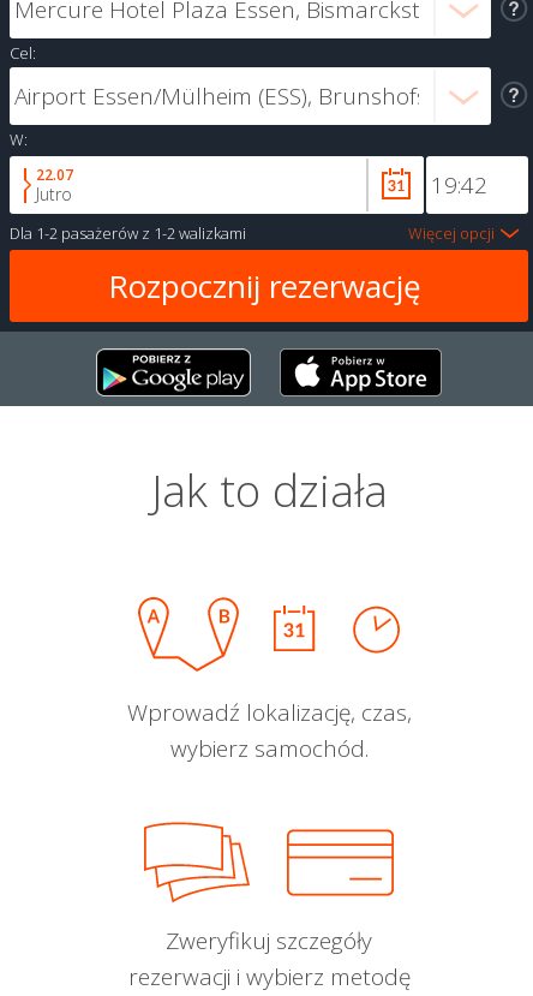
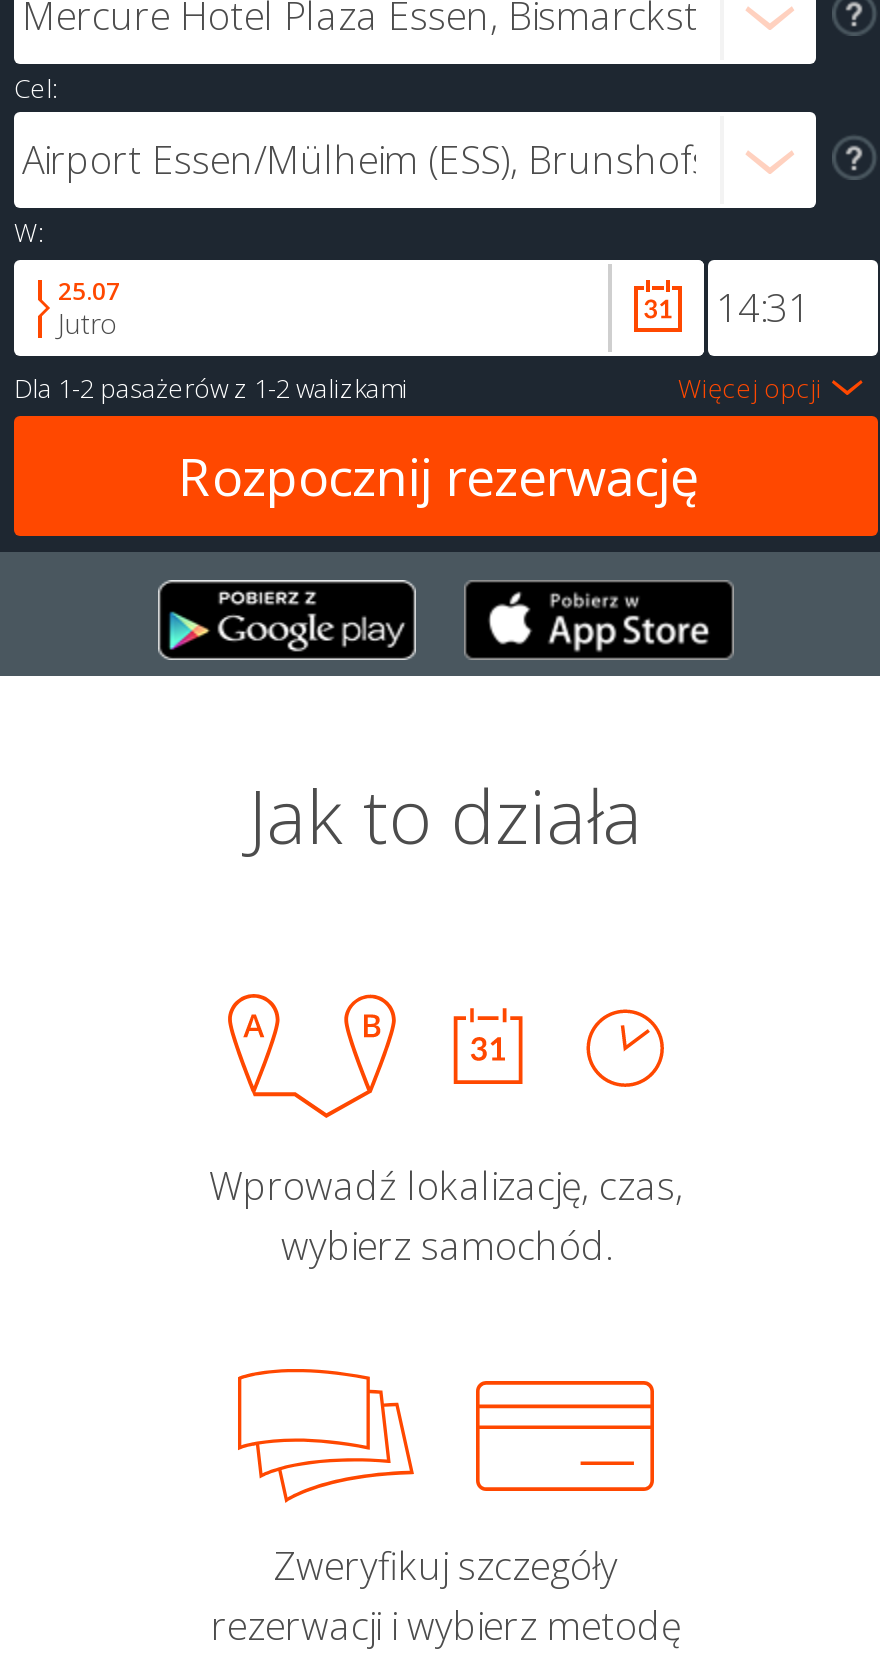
- 22.07
+ 25.07
